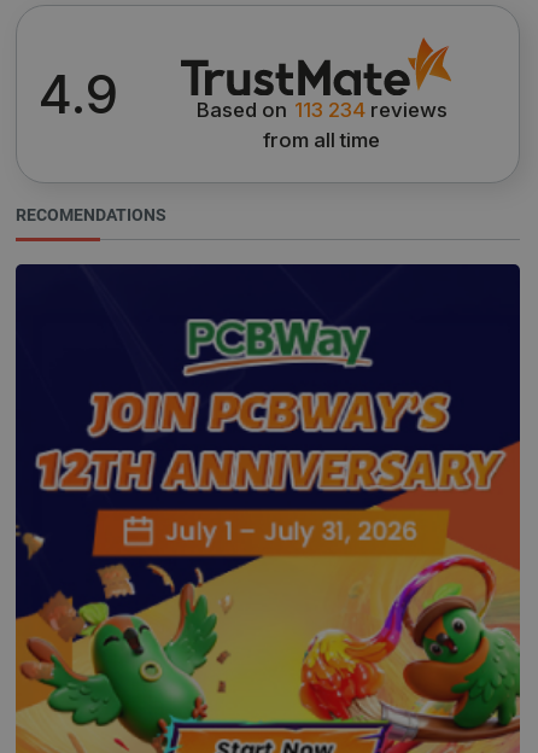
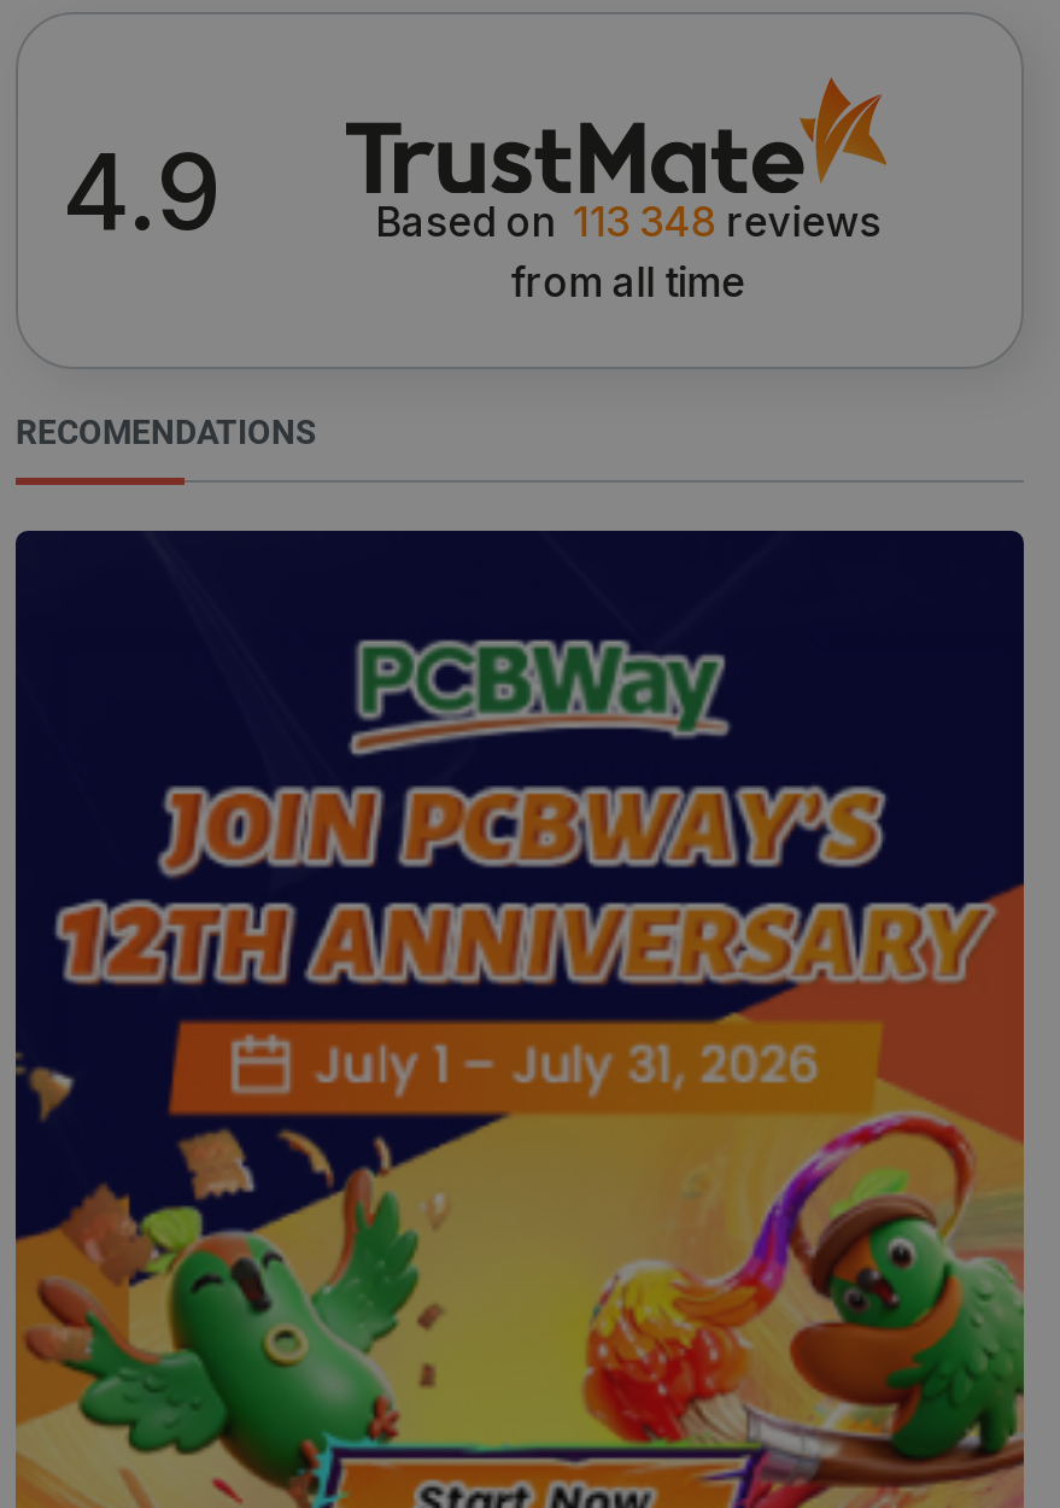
- Based on 113 234 reviews
+ Based on 113 348 reviews
